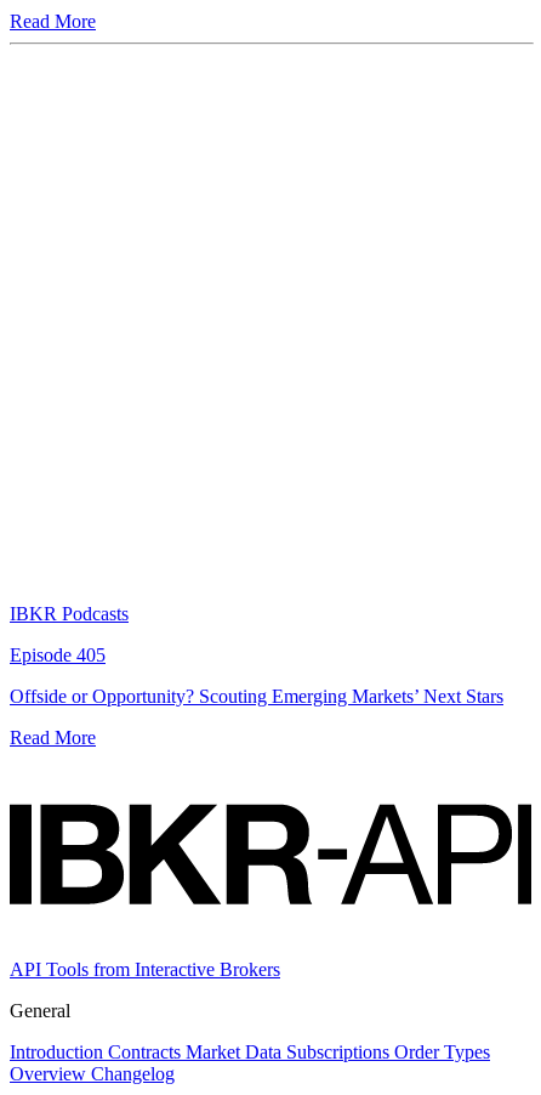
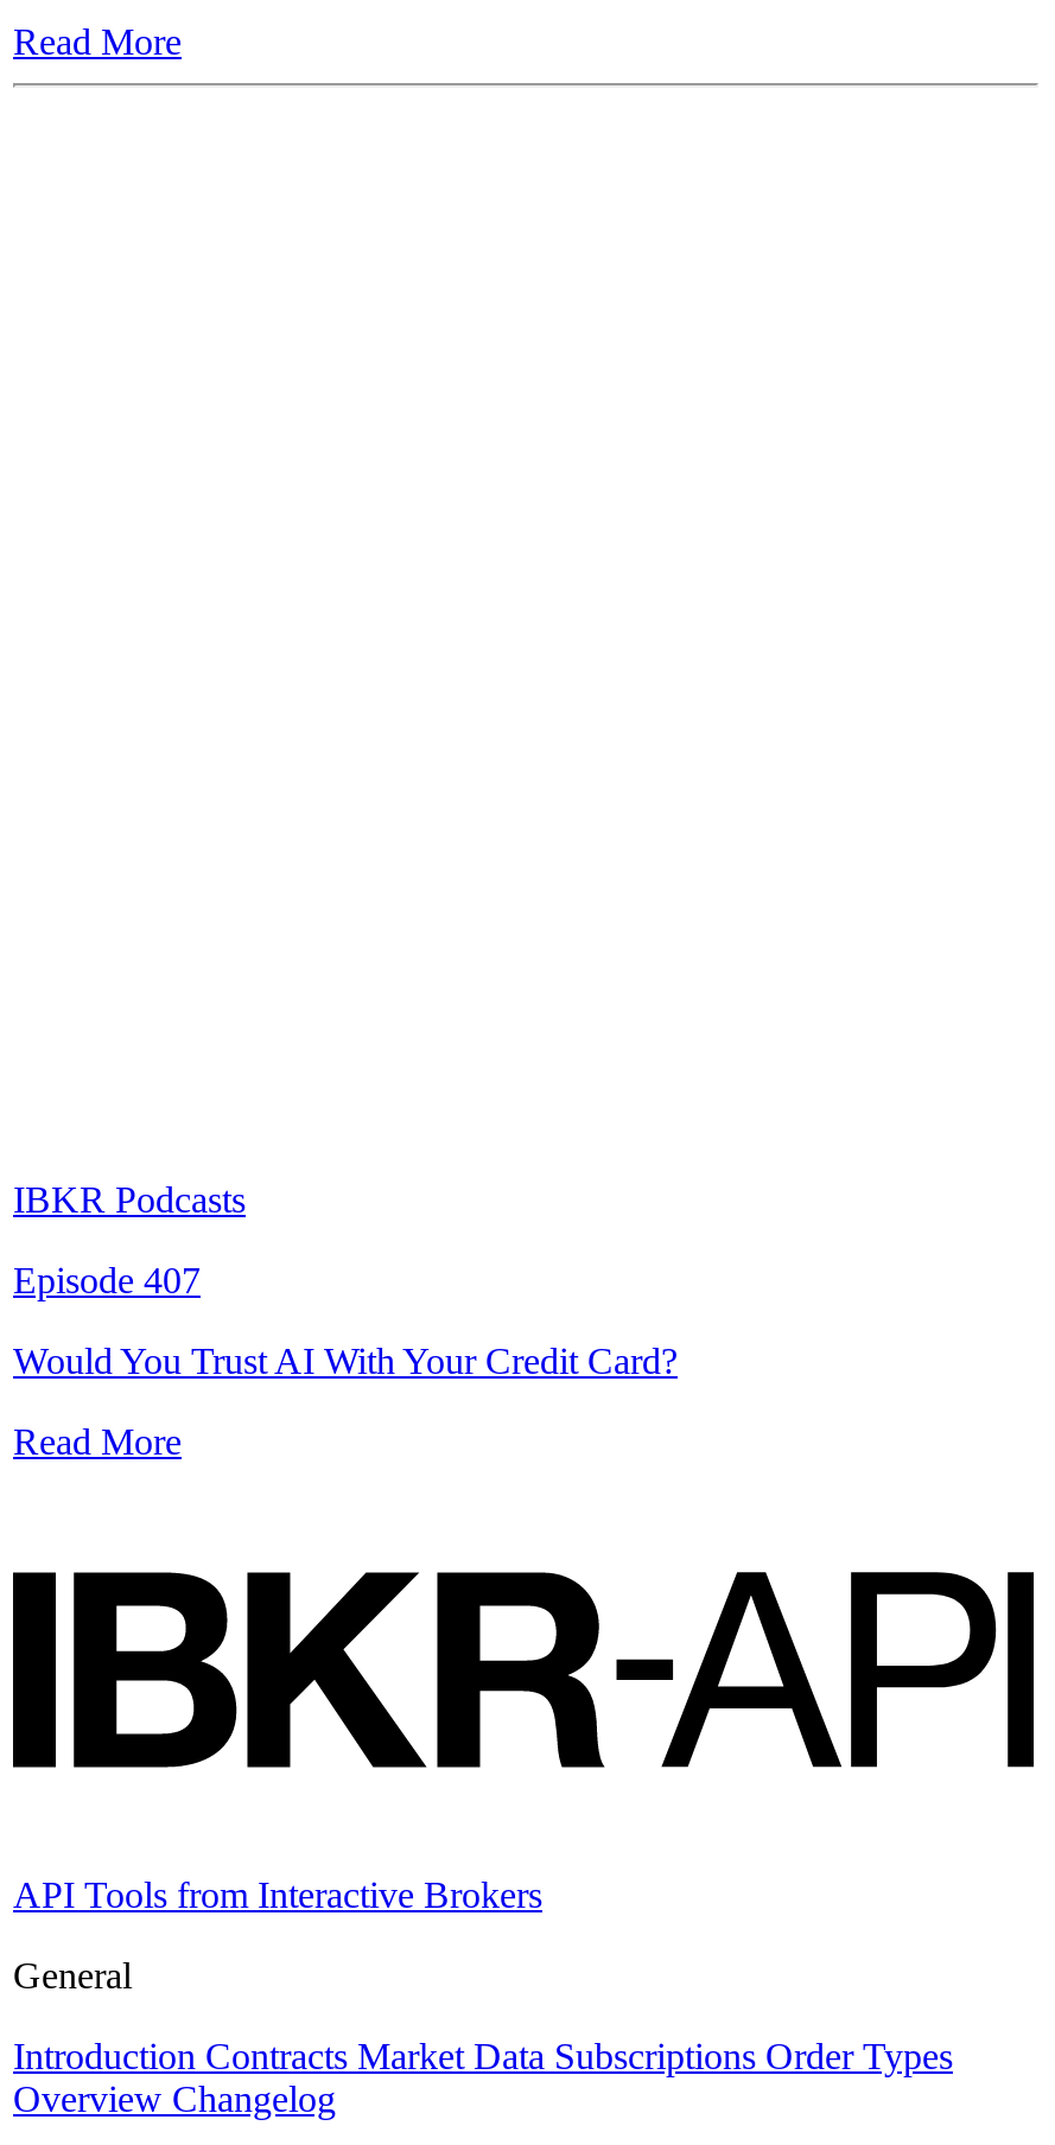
- Episode 405
+ Episode 407

- Offside or Opportunity? Scouting Emerging Markets’ Next Stars
+ Would You Trust AI With Your Credit Card?
